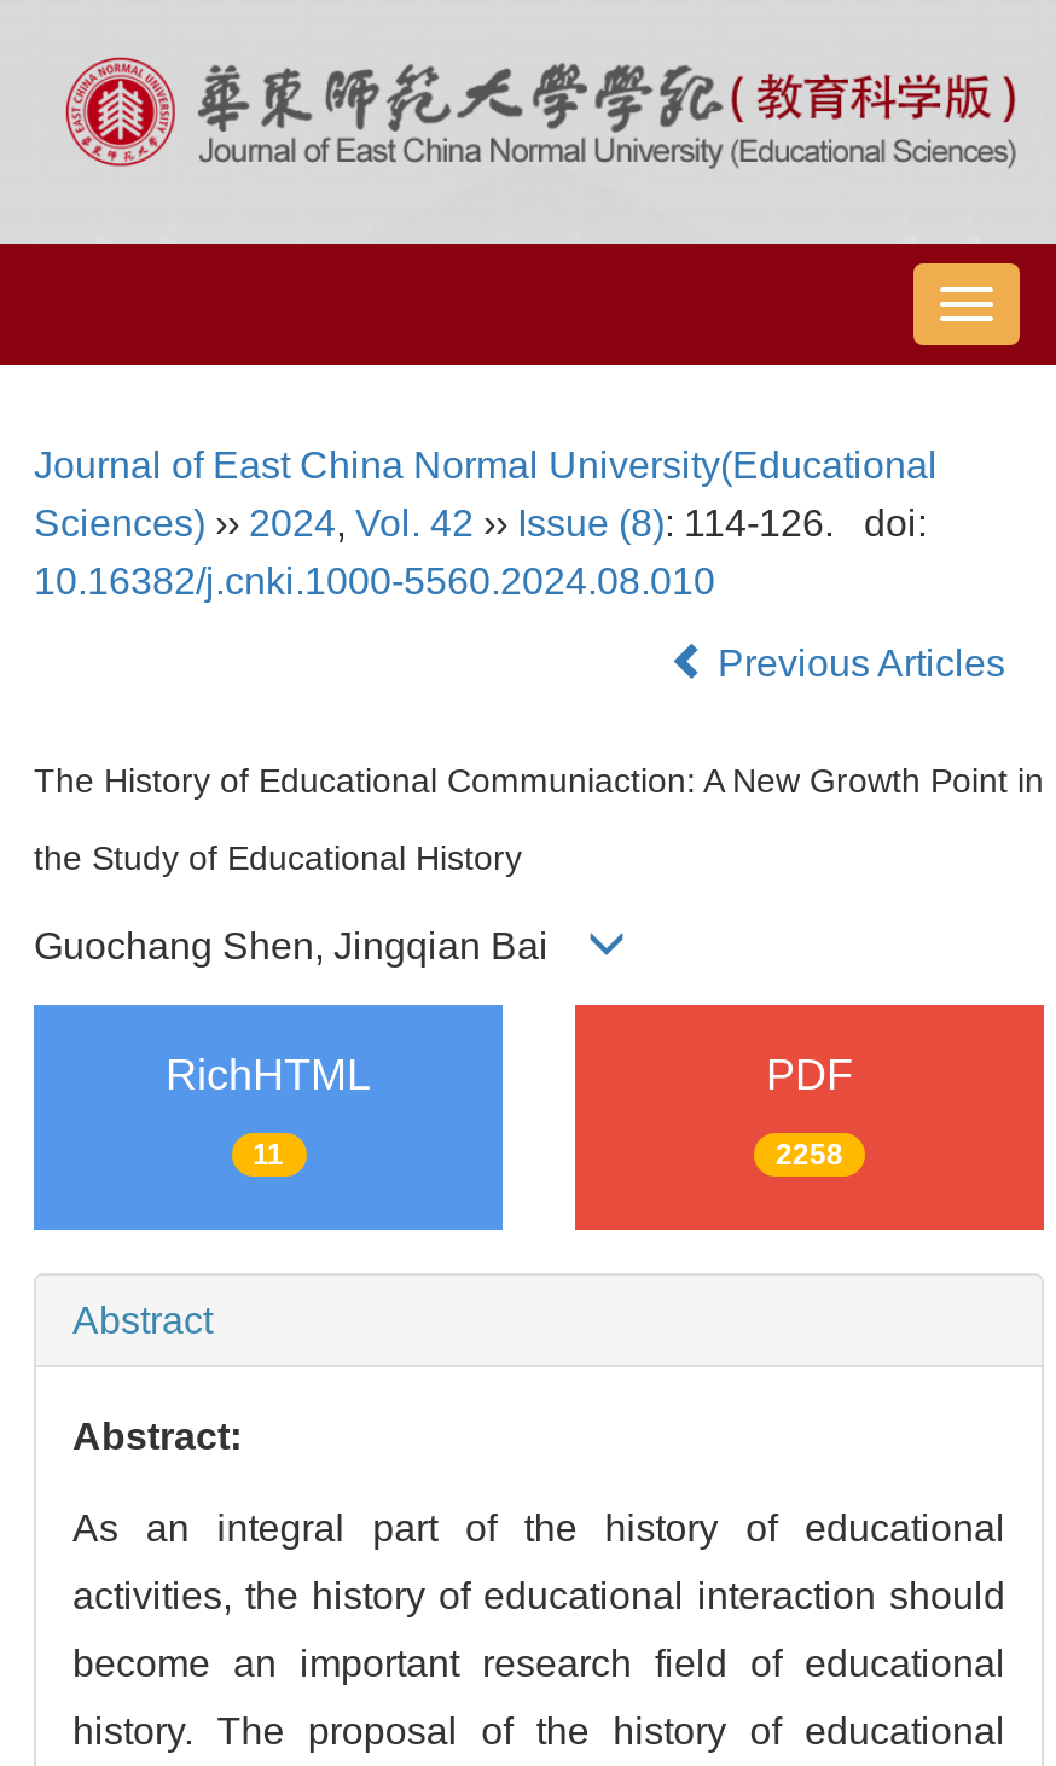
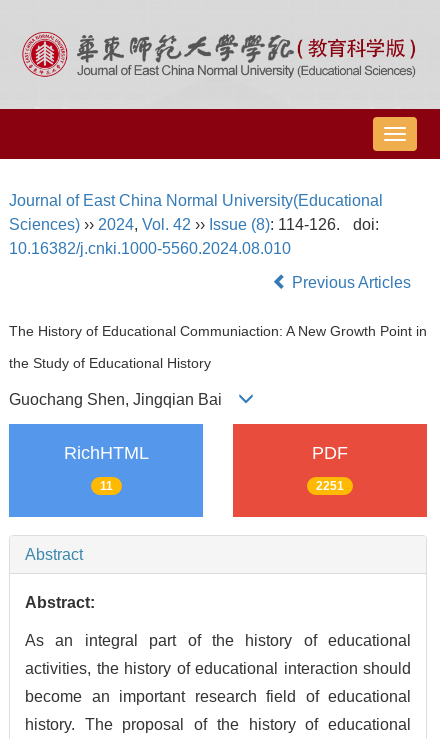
- 2258
+ 2251
